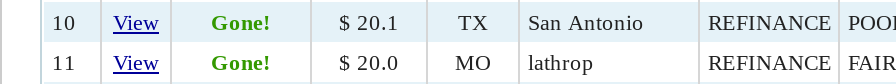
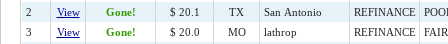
- 10
+ 2

- 11
+ 3
